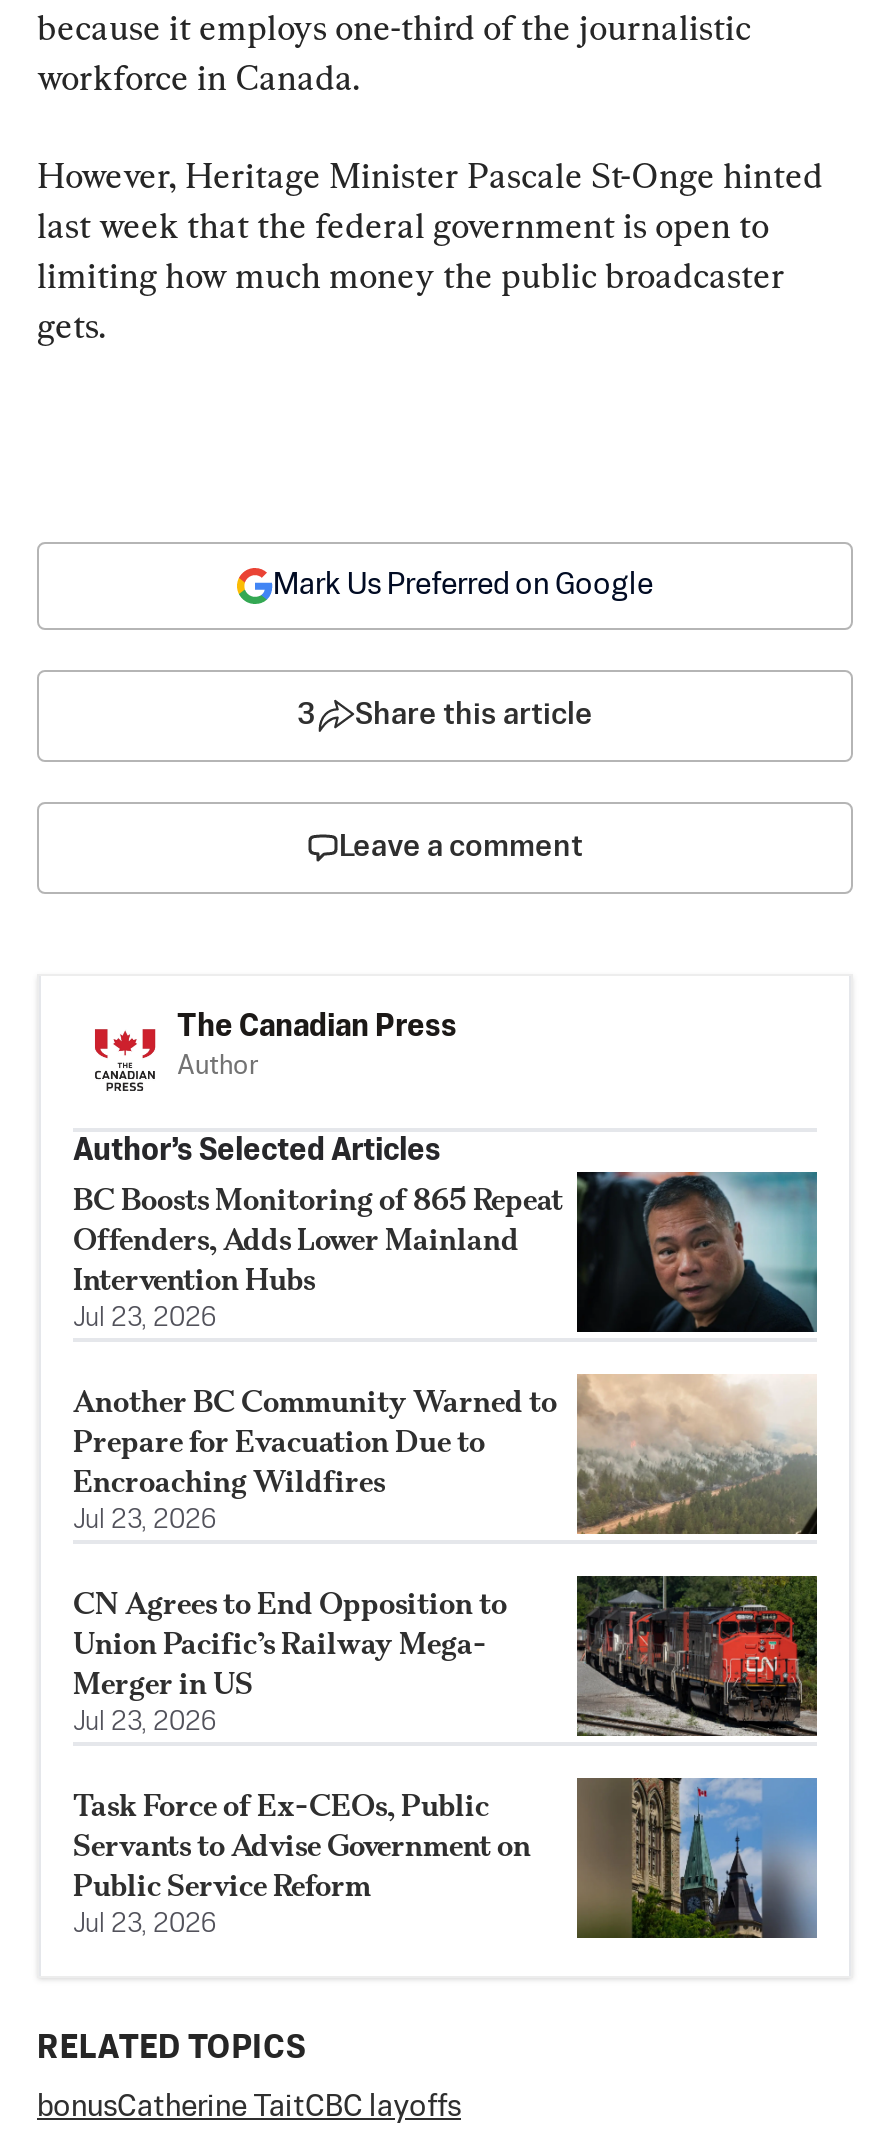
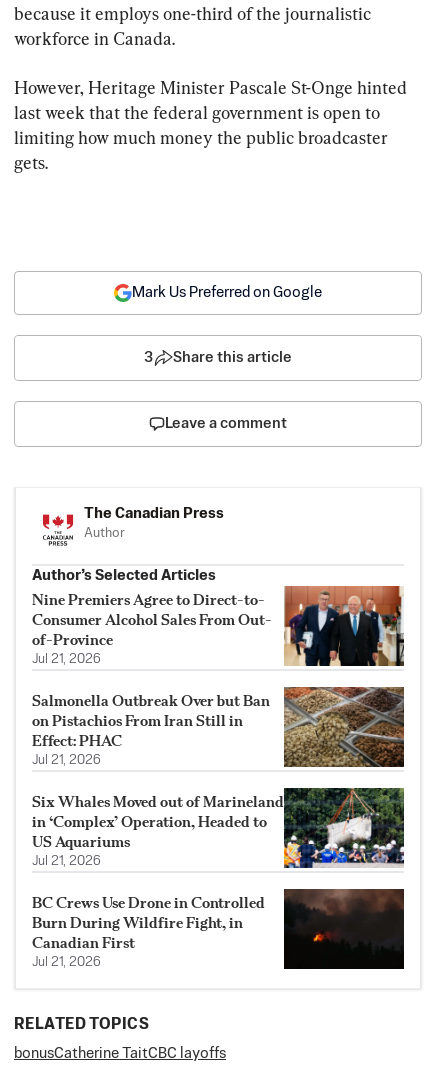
- [image]
- BC Boosts Monitoring of 865 Repeat
- Offenders, Adds Lower Mainland
- Intervention Hubs
- Jul 23, 2026
+ [image]
+ Nine Premiers Agree to Direct-to-
+ Consumer Alcohol Sales From Out-
+ of-Province
+ Jul 21, 2026

- [image]
- Another BC Community Warned to
- Prepare for Evacuation Due to
- Encroaching Wildfires
- Jul 23, 2026
+ [image]
+ Salmonella Outbreak Over but Ban
+ on Pistachios From Iran Still in
+ Effect: PHAC
+ Jul 21, 2026

- [image]
- CN Agrees to End Opposition to
- Union Pacific’s Railway Mega-
- Merger in US
- Jul 23, 2026
+ [image]
+ Six Whales Moved out of Marineland
+ in ‘Complex’ Operation, Headed to
+ US Aquariums
+ Jul 21, 2026

- [image]
- Task Force of Ex-CEOs, Public
- Servants to Advise Government on
- Public Service Reform
- Jul 23, 2026
+ [image]
+ BC Crews Use Drone in Controlled
+ Burn During Wildfire Fight, in
+ Canadian First
+ Jul 21, 2026
